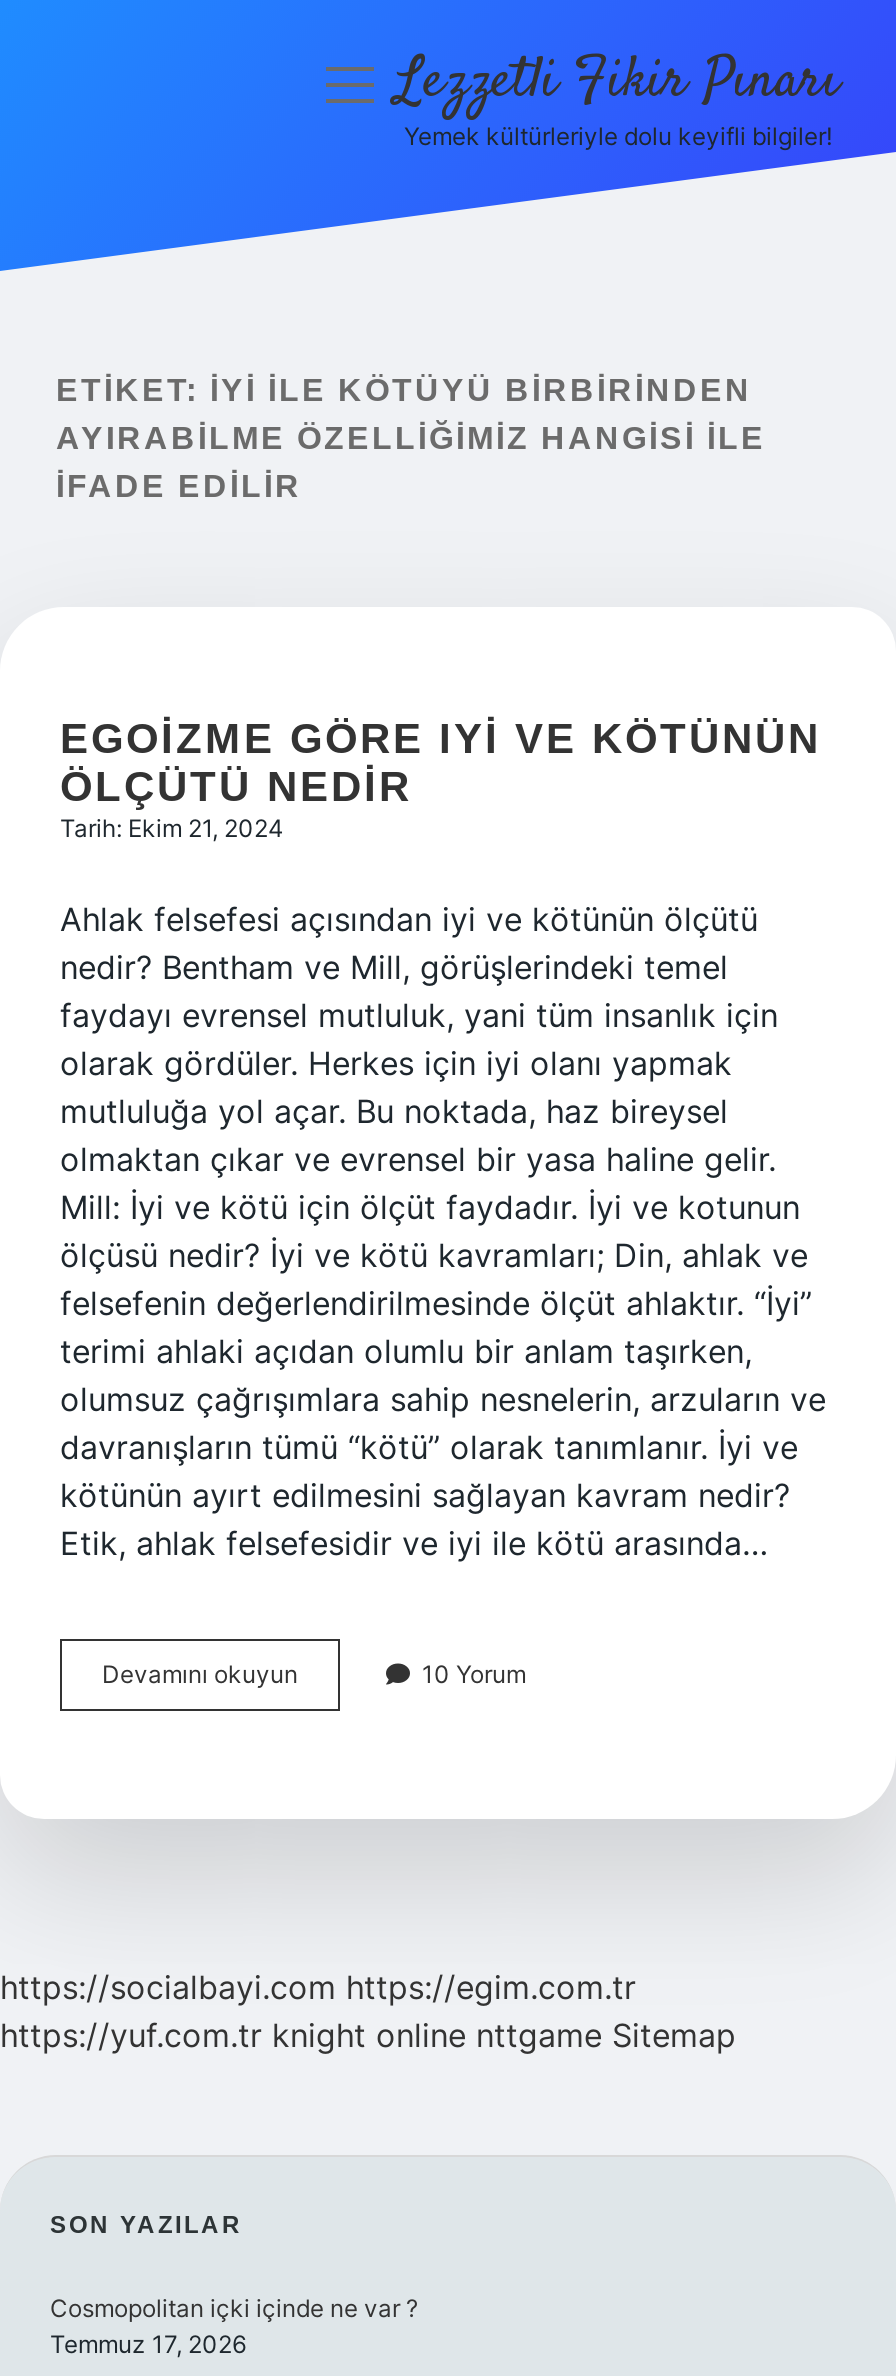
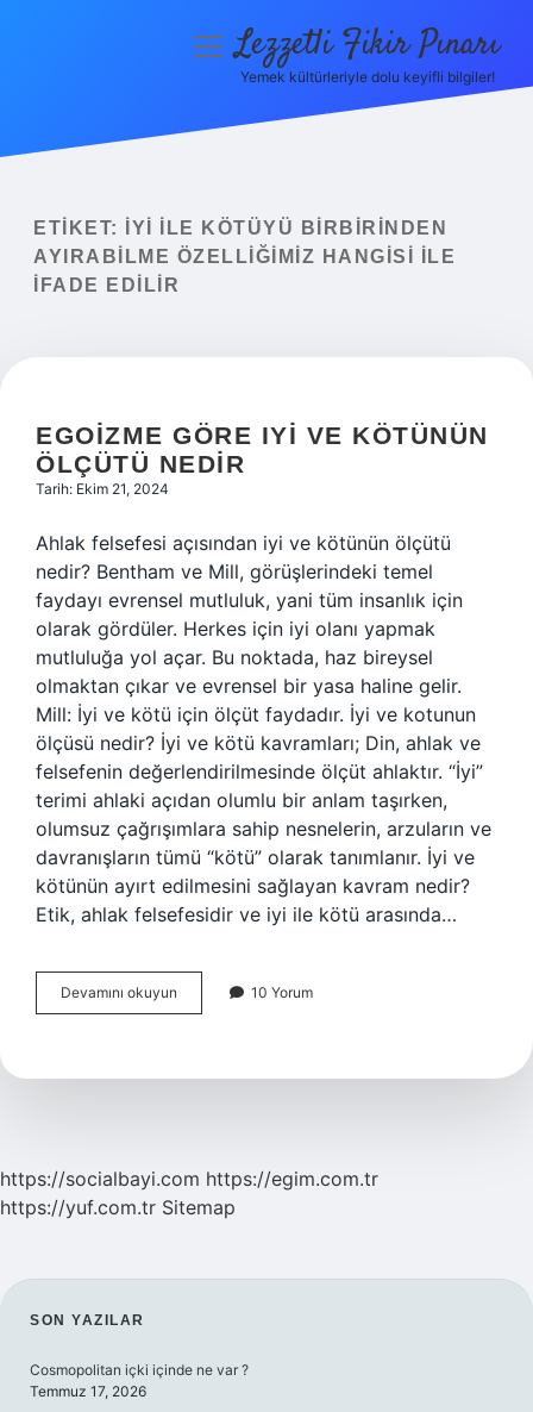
- https://yuf.com.tr knight online nttgame Sitemap
+ https://yuf.com.tr Sitemap
